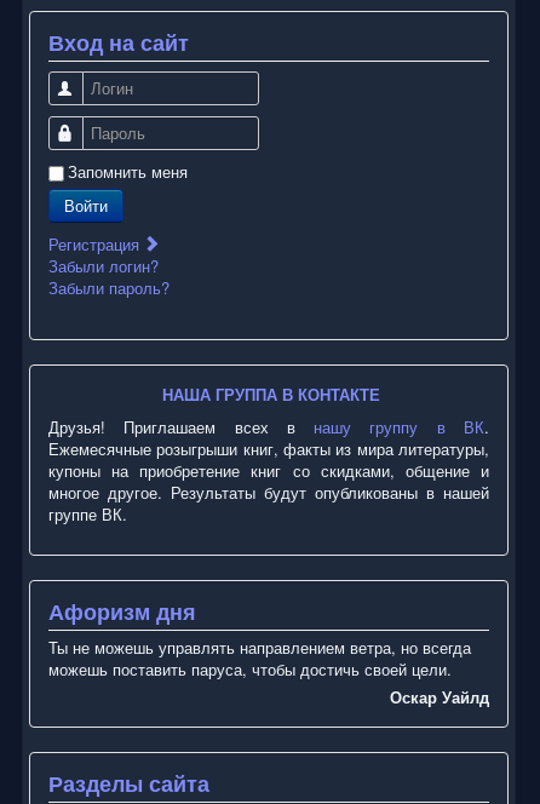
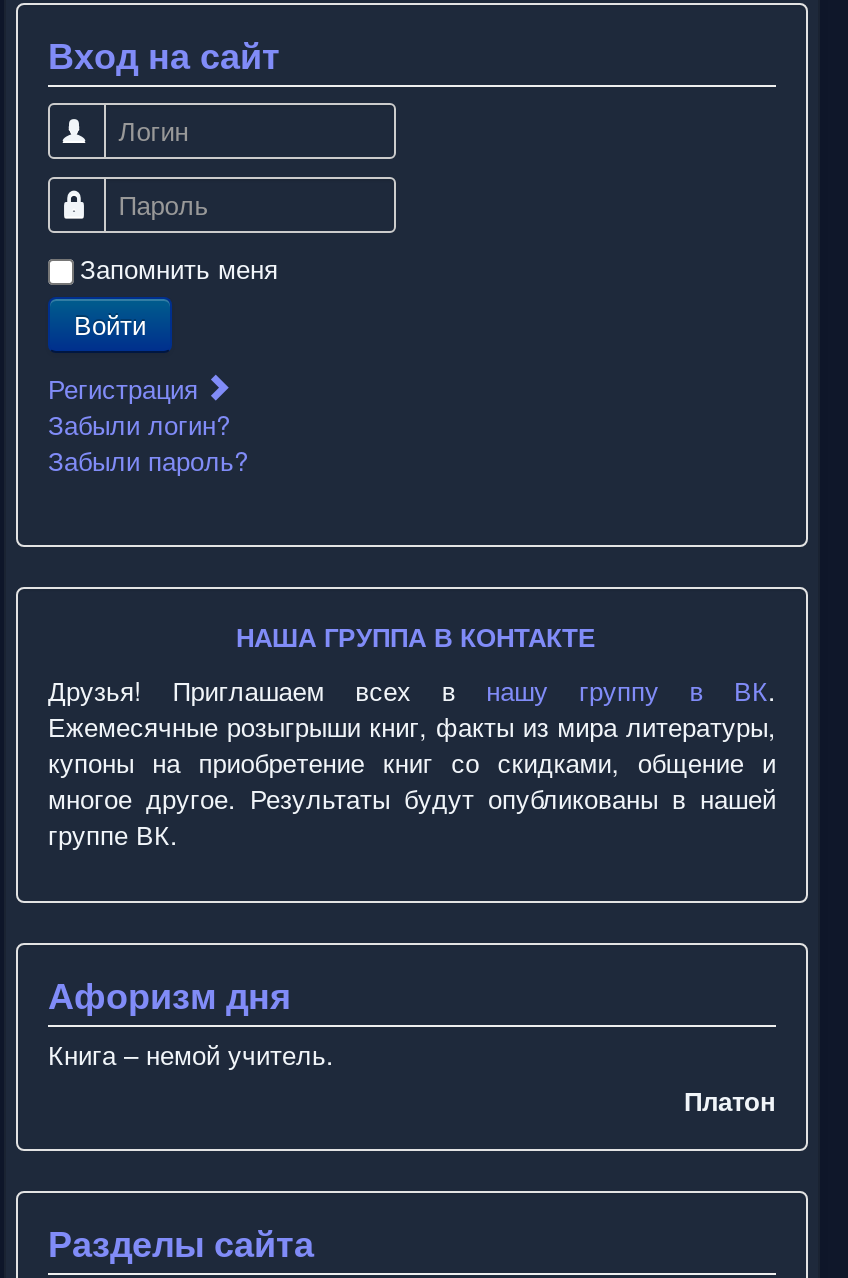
- Ты не можешь управлять направлением ветра, но всегда
- можешь поставить паруса, чтобы достичь своей цели.
- Оскар Уайлд
+ Книга – немой учитель.
+ Платон
